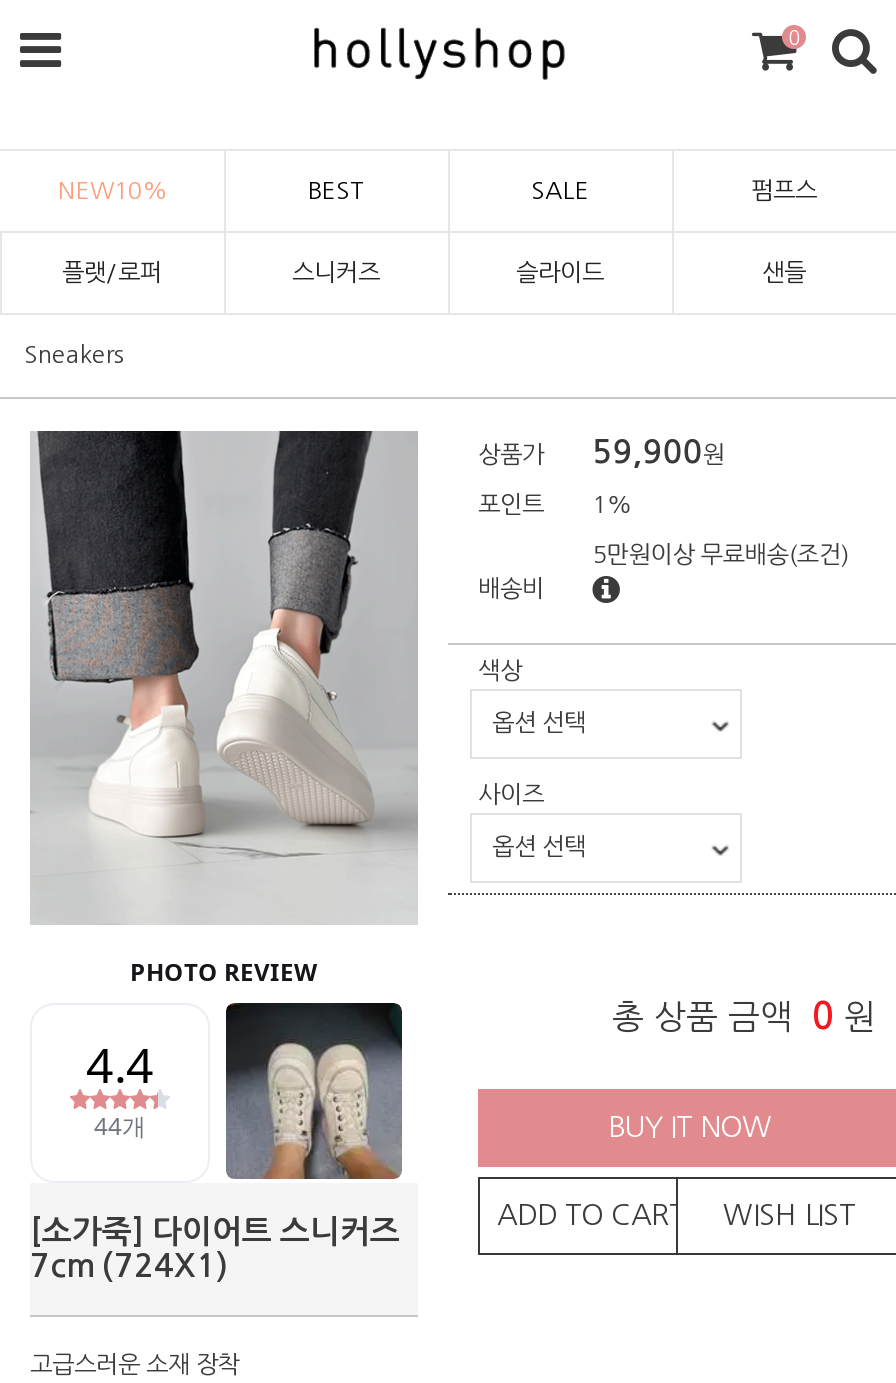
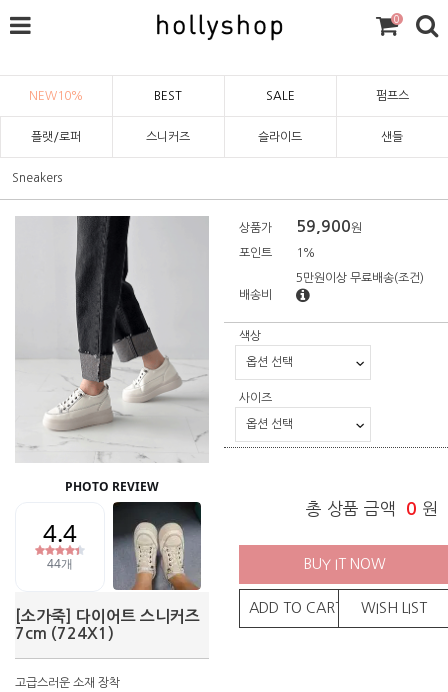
- [image]
+ [image]
